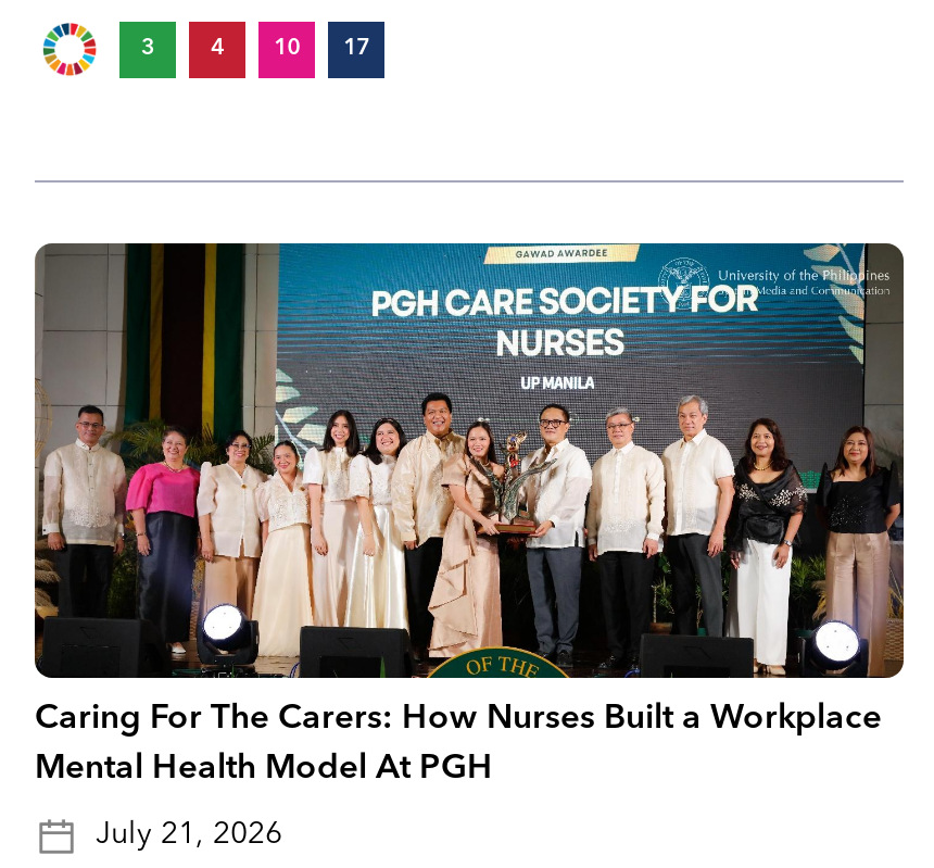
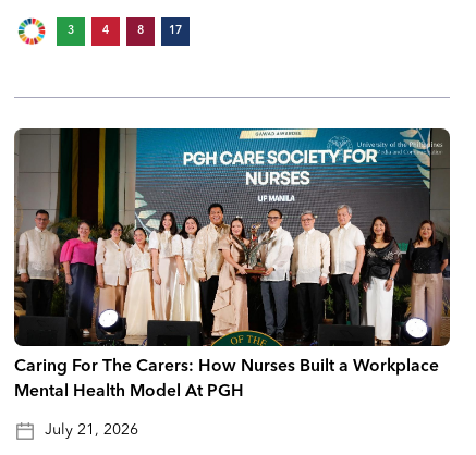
- 10
+ 8
